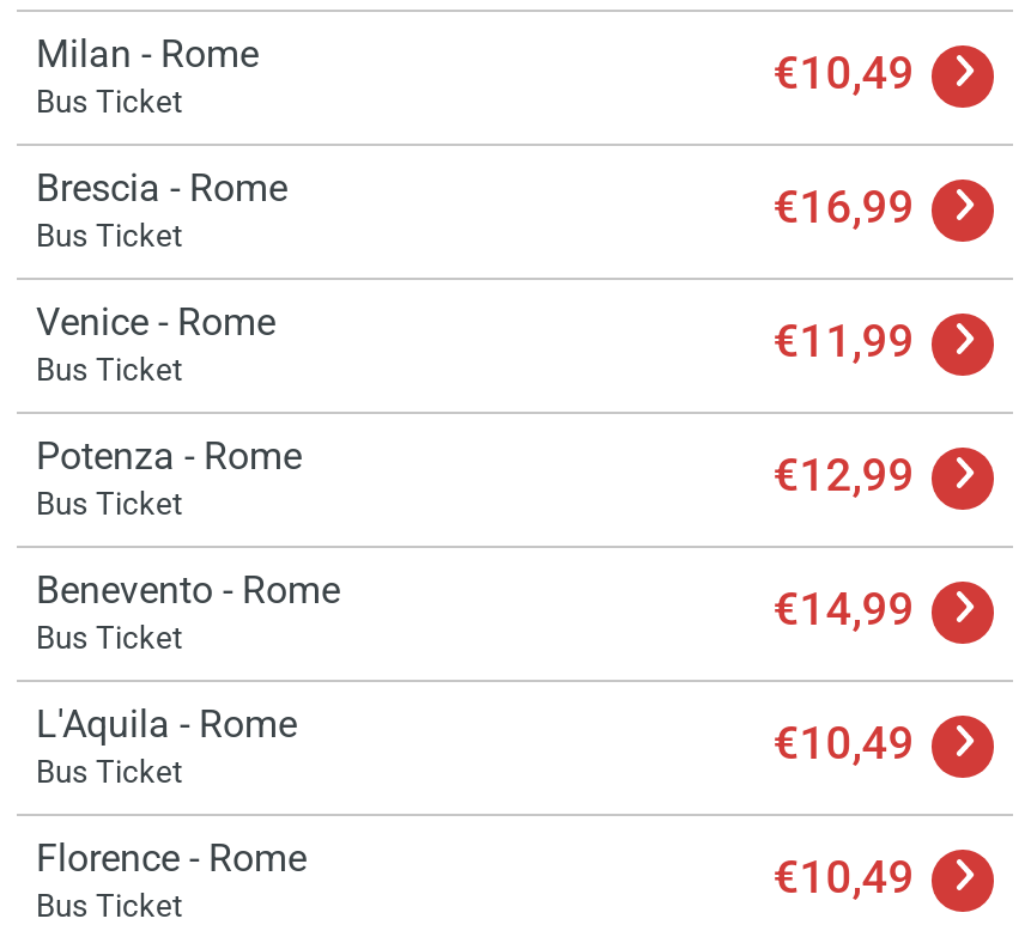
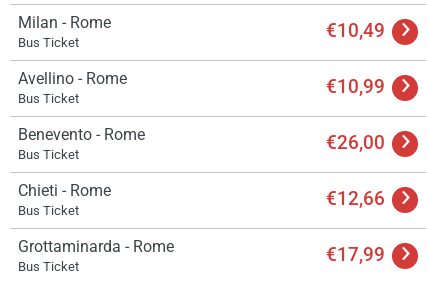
- Brescia - Rome
+ Avellino - Rome

- €16,99
- Venice - Rome
- Bus Ticket
- €11,99
- Potenza - Rome
- Bus Ticket
- €12,99
+ €10,99

- €14,99
+ €26,00

- L'Aquila - Rome
+ Chieti - Rome

- €10,49
+ €12,66

- Florence - Rome
+ Grottaminarda - Rome

- €10,49
+ €17,99
